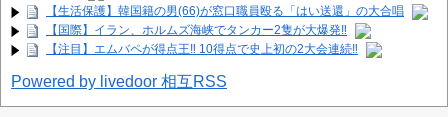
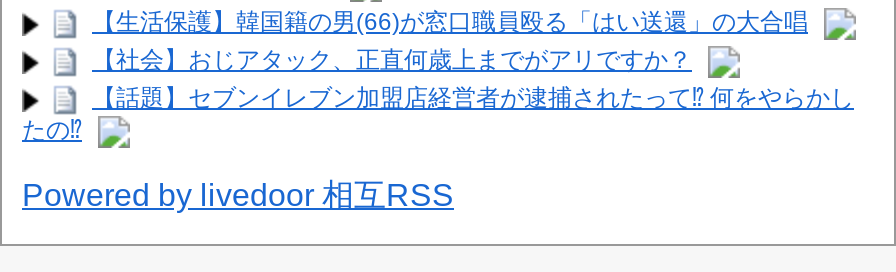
- 【国際】イラン、ホルムズ海峡でタンカー2隻が大爆発‼
- 【注目】エムバペが得点王‼ 10得点で史上初の2大会連続‼
+ 【社会】おじアタック、正直何歳上までがアリですか？
+ 【話題】セブンイレブン加盟店経営者が逮捕されたって⁉ 何をやらかし
+ たの⁉
